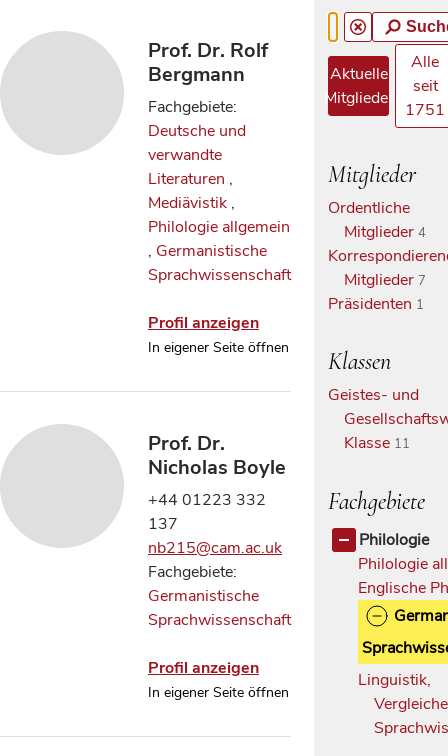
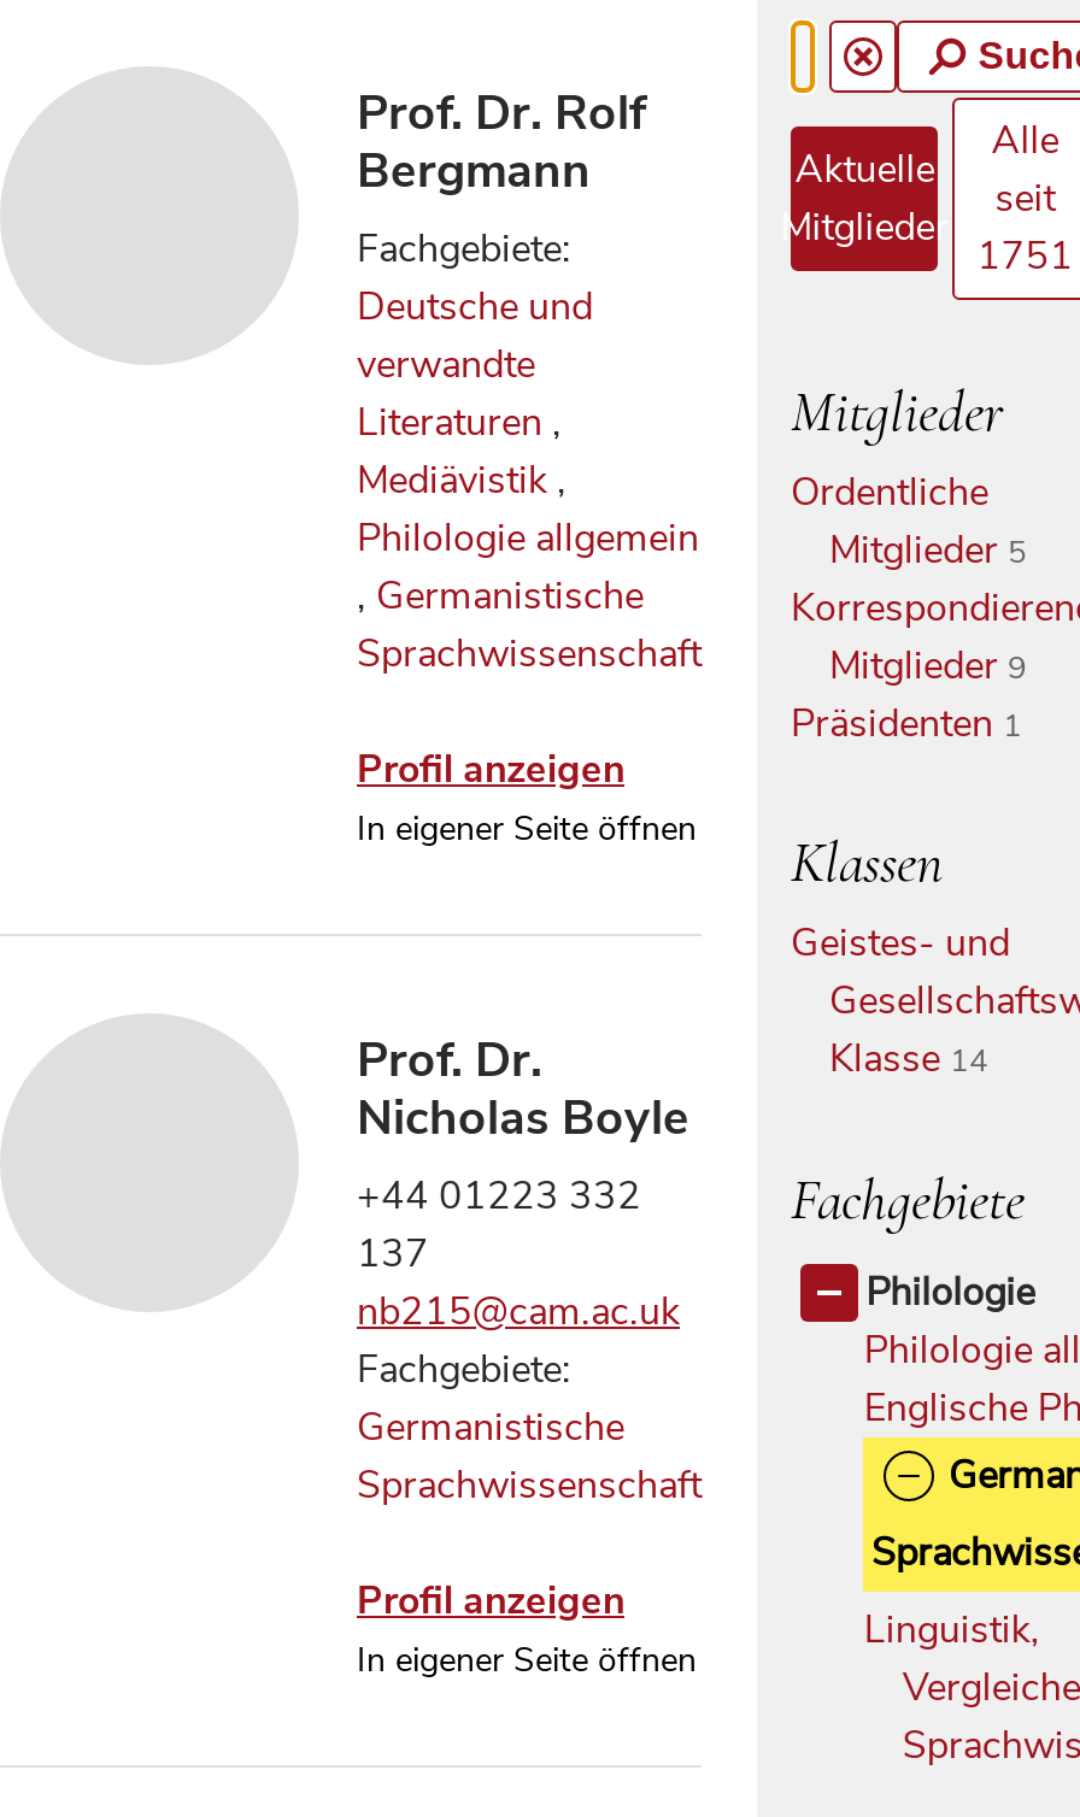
- Mitglieder 4
+ Mitglieder 5

- Mitglieder 7
+ Mitglieder 9

- Klasse 11
+ Klasse 14
